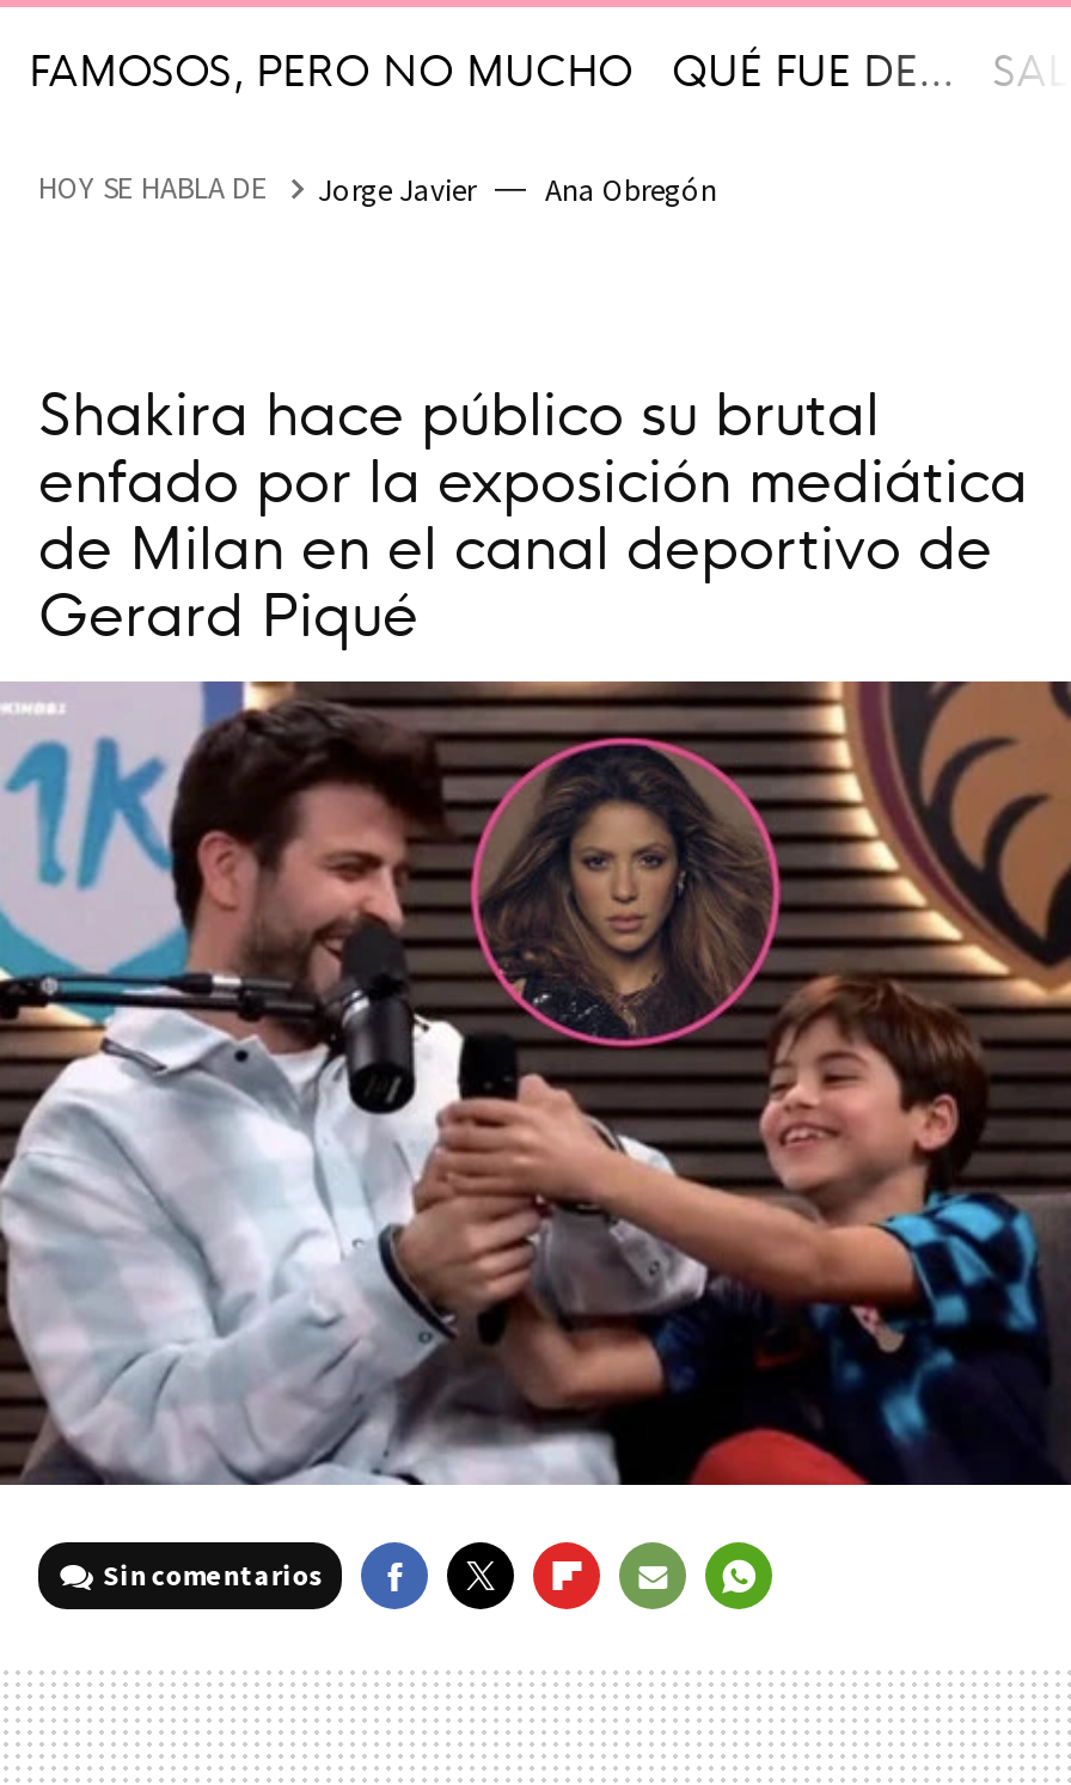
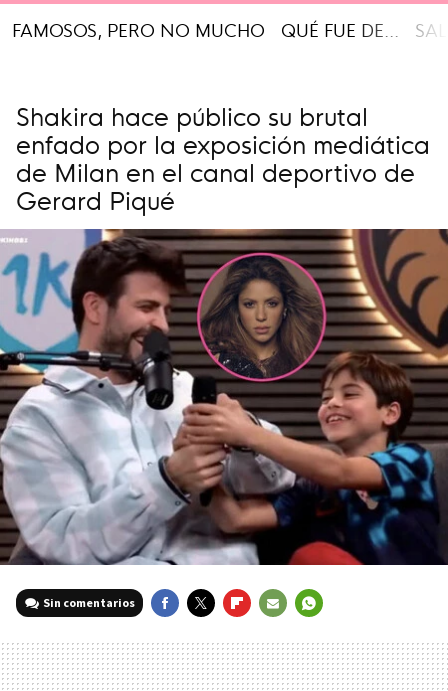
- HOY SE HABLA DE
- Jorge Javier
- Ana Obregón
